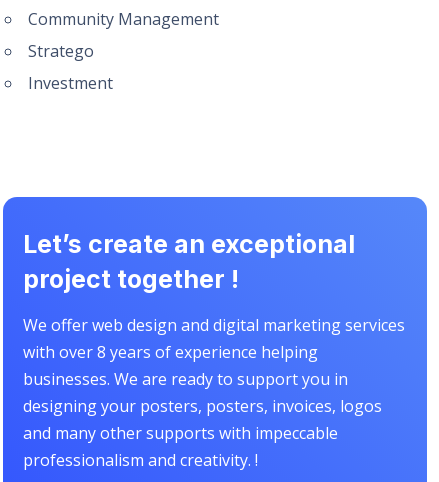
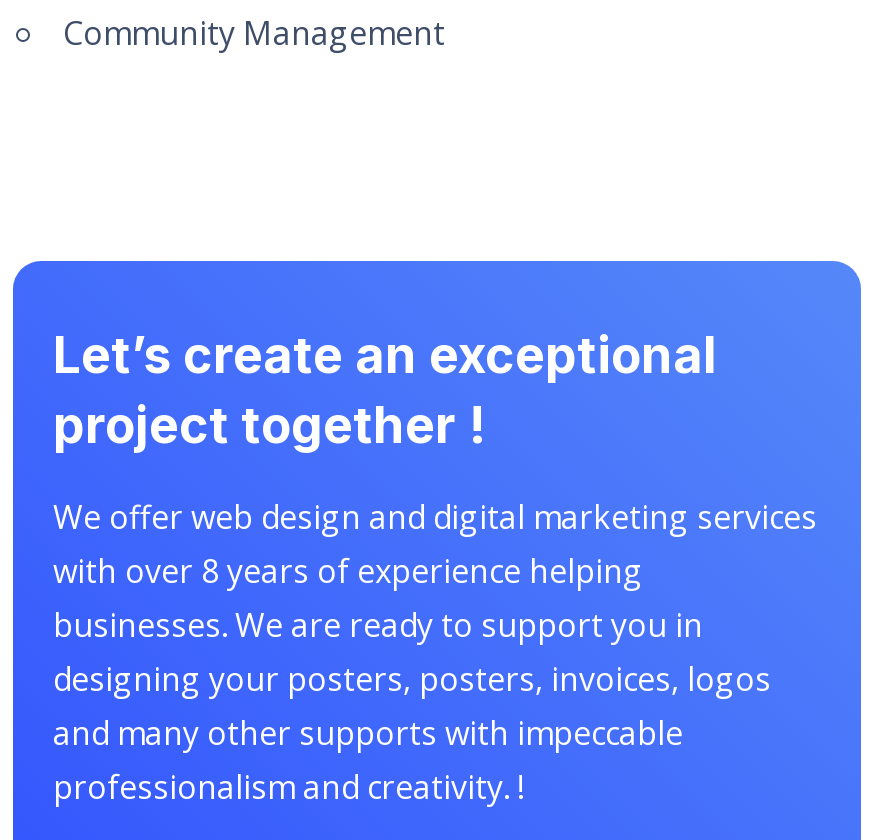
- Stratego
- Investment
